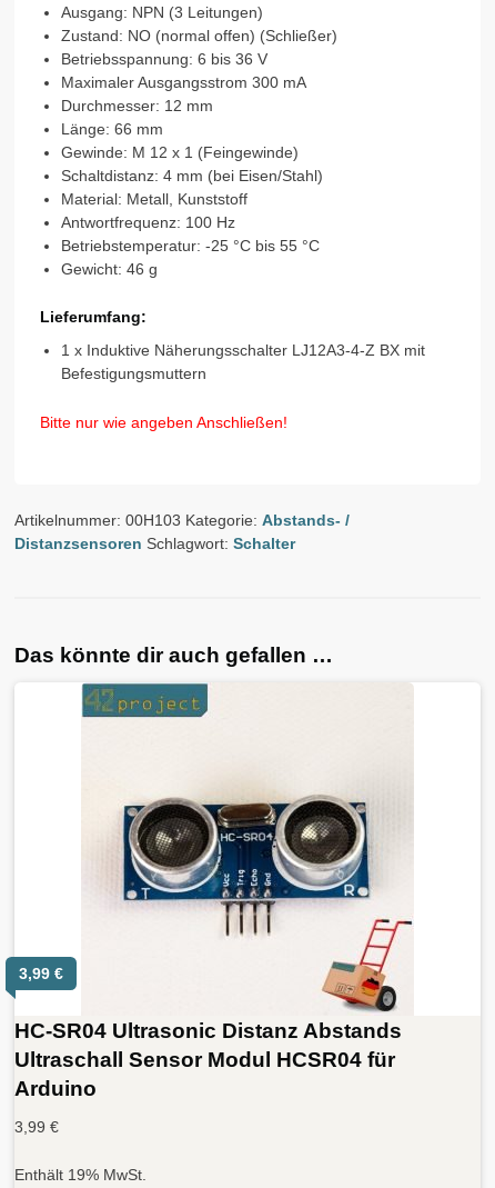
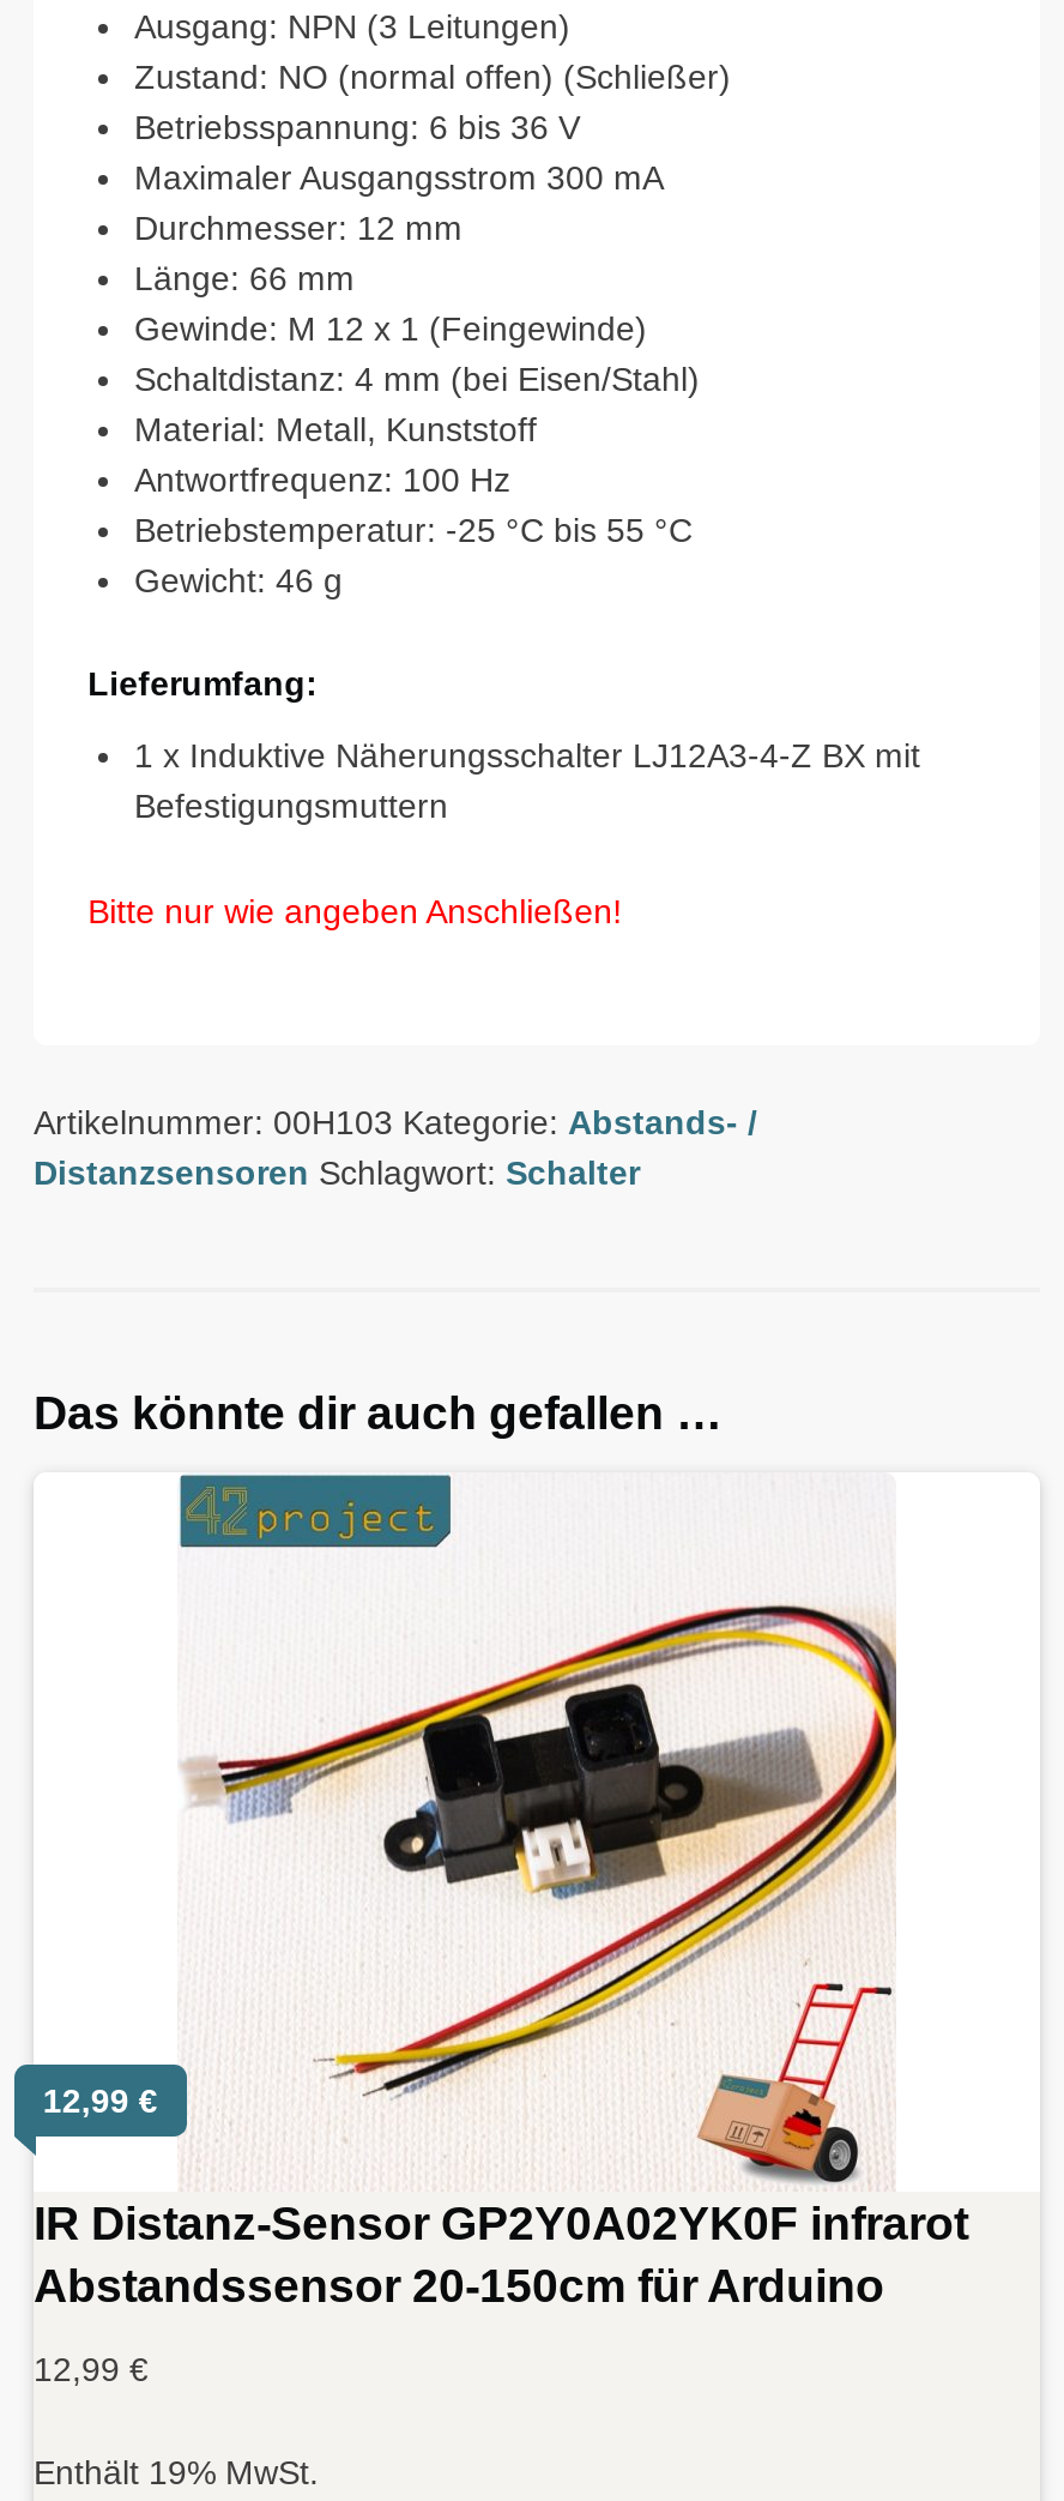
- [image]
+ [image]

- 3,99 €
+ 12,99 €

- HC-SR04 Ultrasonic Distanz Abstands
- Ultraschall Sensor Modul HCSR04 für
- Arduino
+ IR Distanz-Sensor GP2Y0A02YK0F infrarot
+ Abstandssensor 20-150cm für Arduino

- 3,99 €
+ 12,99 €
